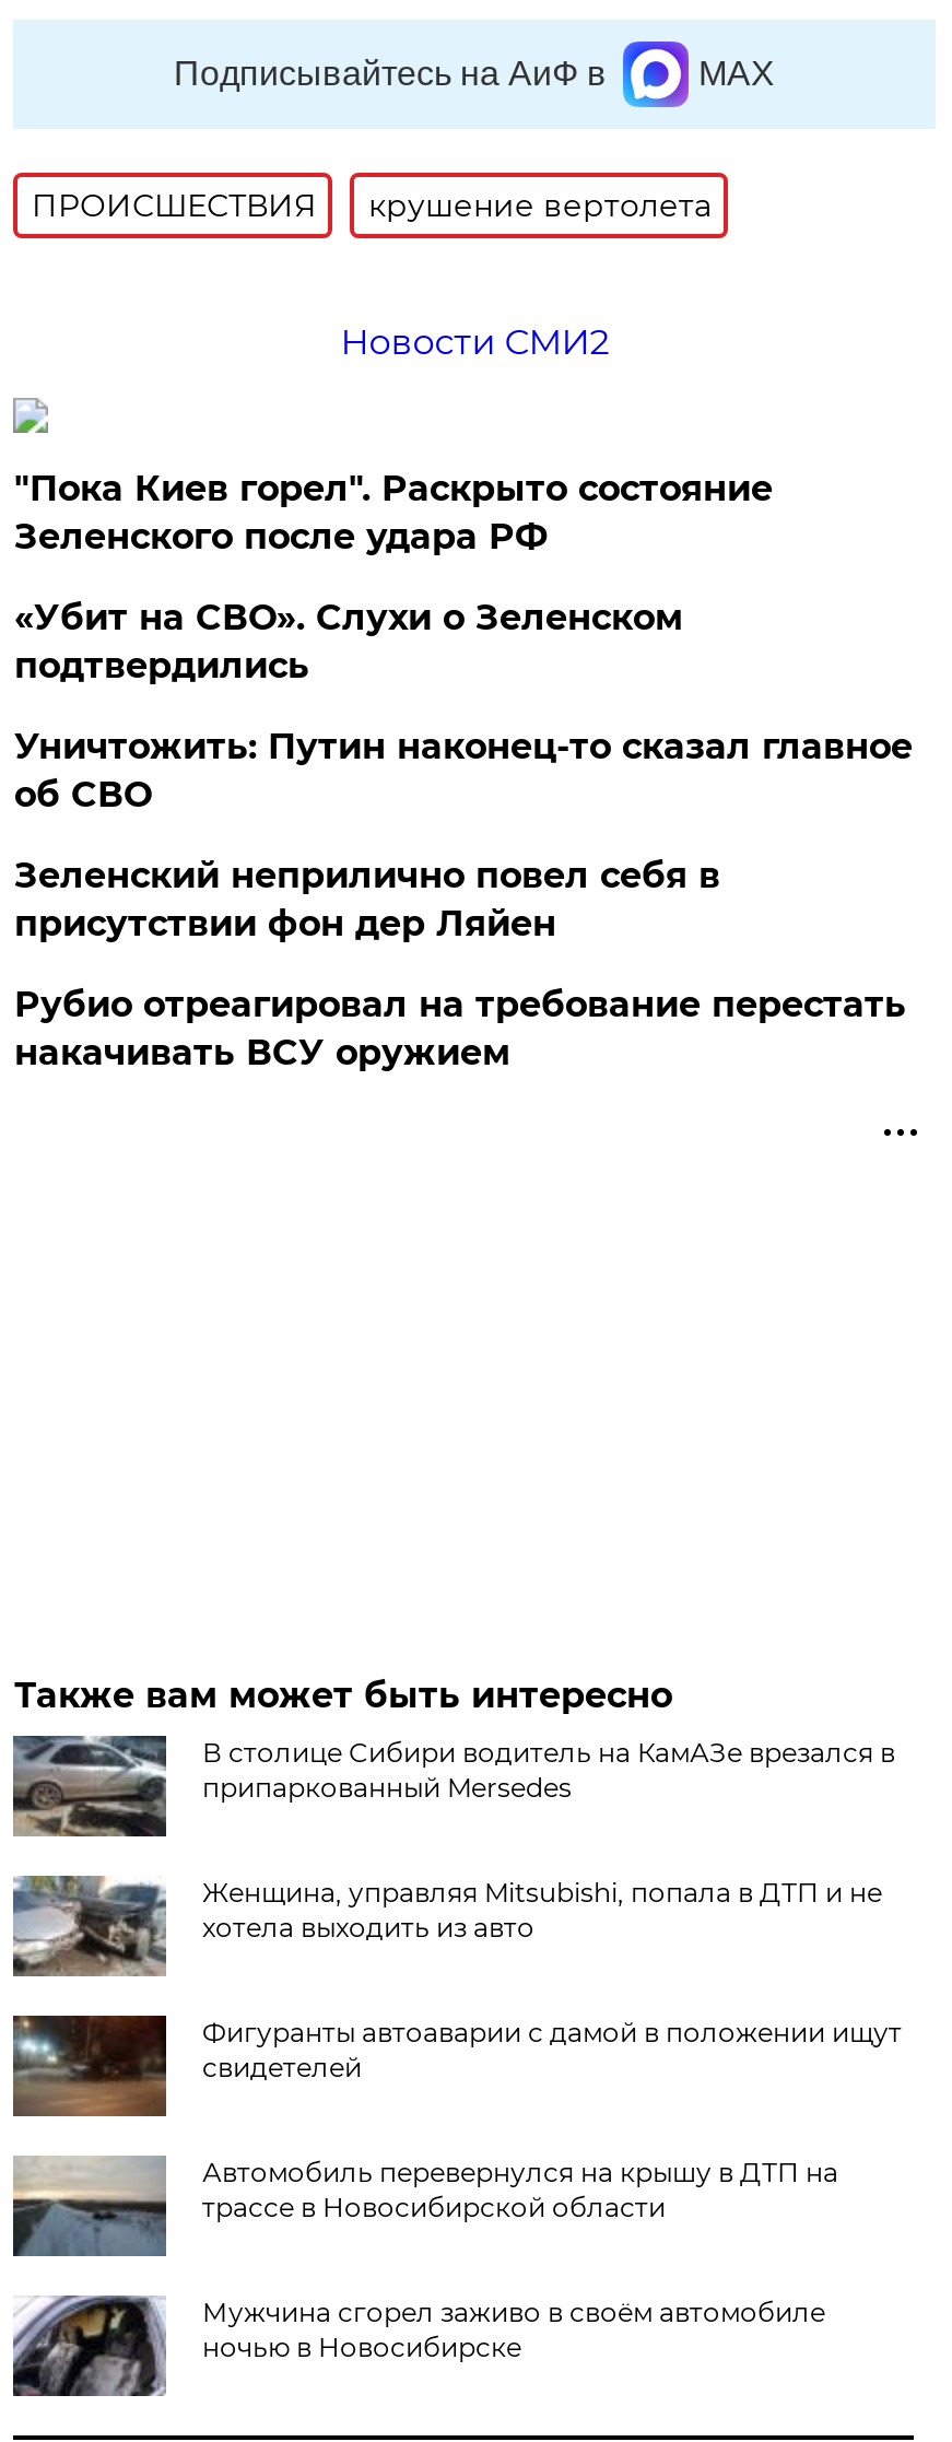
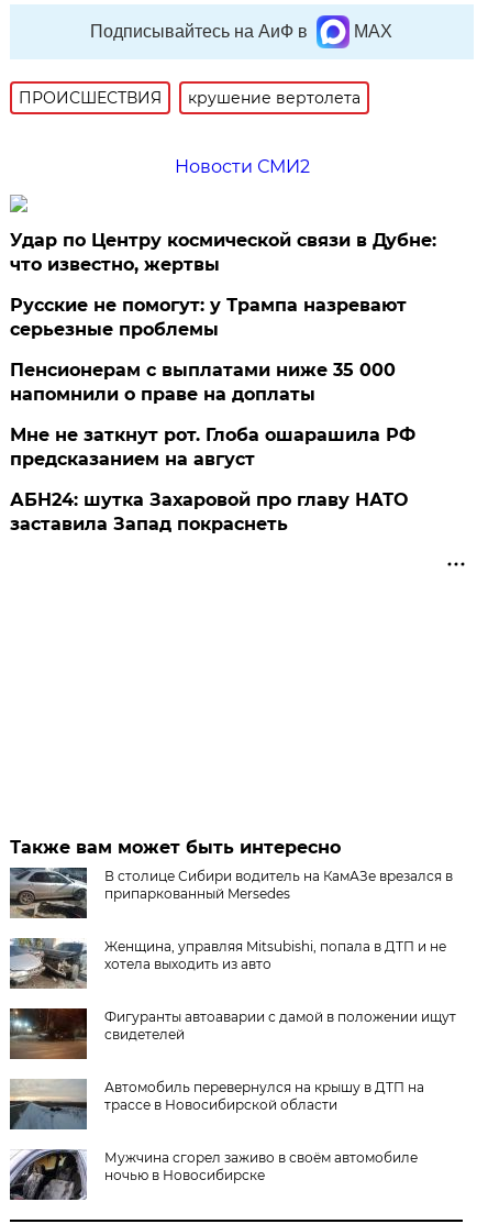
- "Пока Киев горел". Раскрыто состояние
- Зеленского после удара РФ
+ Удар по Центру космической связи в Дубне:
+ что известно, жертвы

- «Убит на СВО». Слухи о Зеленском
- подтвердились
+ Русские не помогут: у Трампа назревают
+ серьезные проблемы

- Уничтожить: Путин наконец-то сказал главное
- об СВО
+ Пенсионерам с выплатами ниже 35 000
+ напомнили о праве на доплаты

- Зеленский неприлично повел cебя в
- присутствии фон дер Ляйен
+ Мне не заткнут рот. Глоба ошарашила РФ
+ предсказанием на август

- Рубио отреагировал на требование перестать
- накачивать ВСУ оружием
+ АБН24: шутка Захаровой про главу НАТО
+ заставила Запад покраснеть
